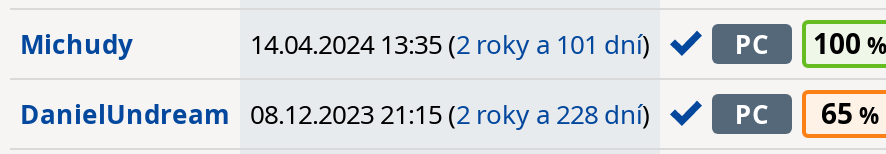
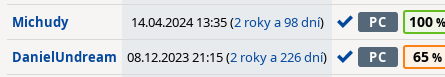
- 14.04.2024 13:35 (2 roky a 101 dní)
+ 14.04.2024 13:35 (2 roky a 98 dní)

- DanielUndream 08.12.2023 21:15 (2 roky a 228 dní)
+ DanielUndream 08.12.2023 21:15 (2 roky a 226 dní)
